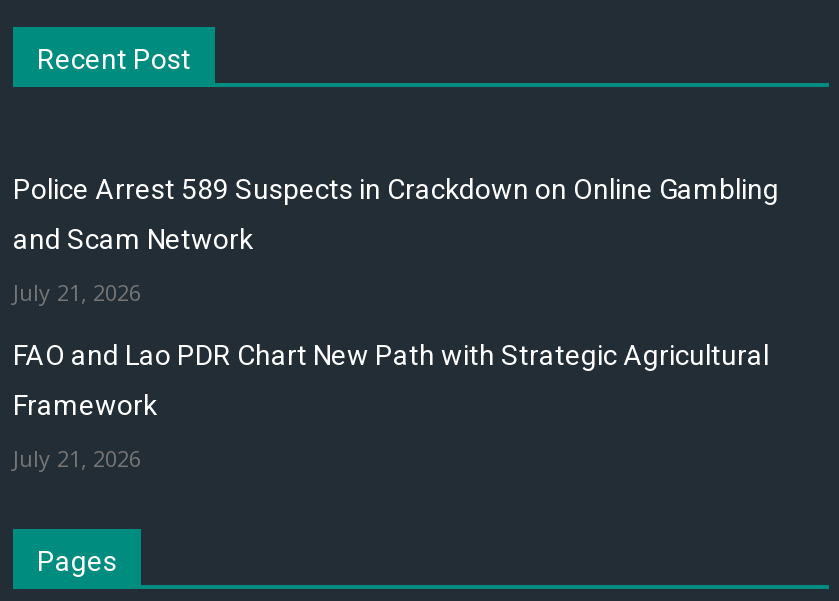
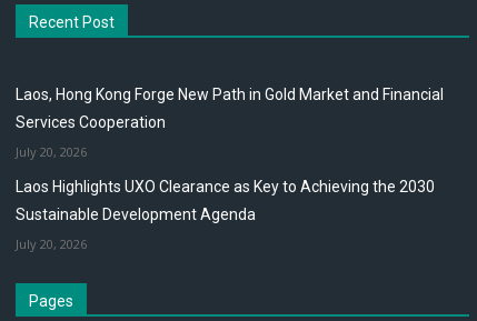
- Police Arrest 589 Suspects in Crackdown on Online Gambling
+ Laos, Hong Kong Forge New Path in Gold Market and Financial

- and Scam Network
+ Services Cooperation

- July 21, 2026
+ July 20, 2026

- FAO and Lao PDR Chart New Path with Strategic Agricultural
+ Laos Highlights UXO Clearance as Key to Achieving the 2030

- Framework
+ Sustainable Development Agenda

- July 21, 2026
+ July 20, 2026
